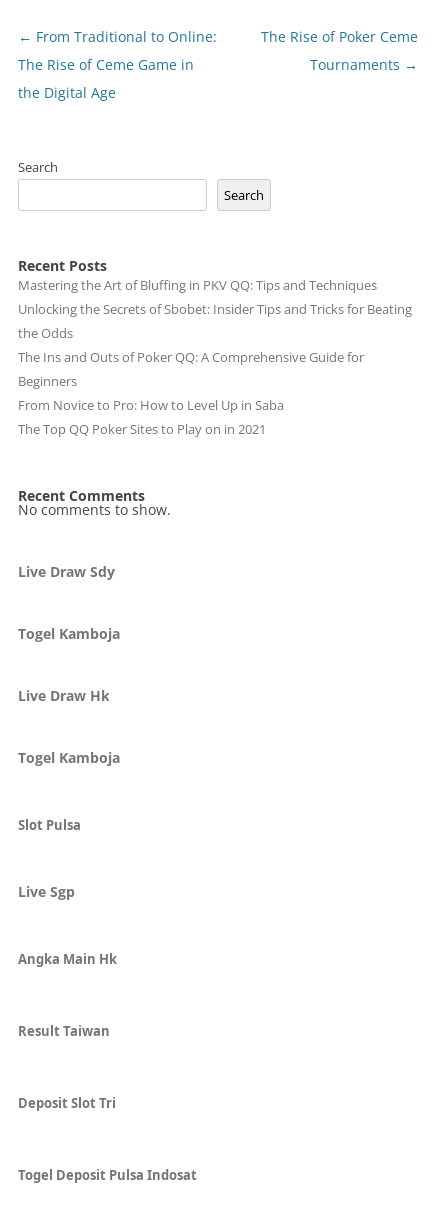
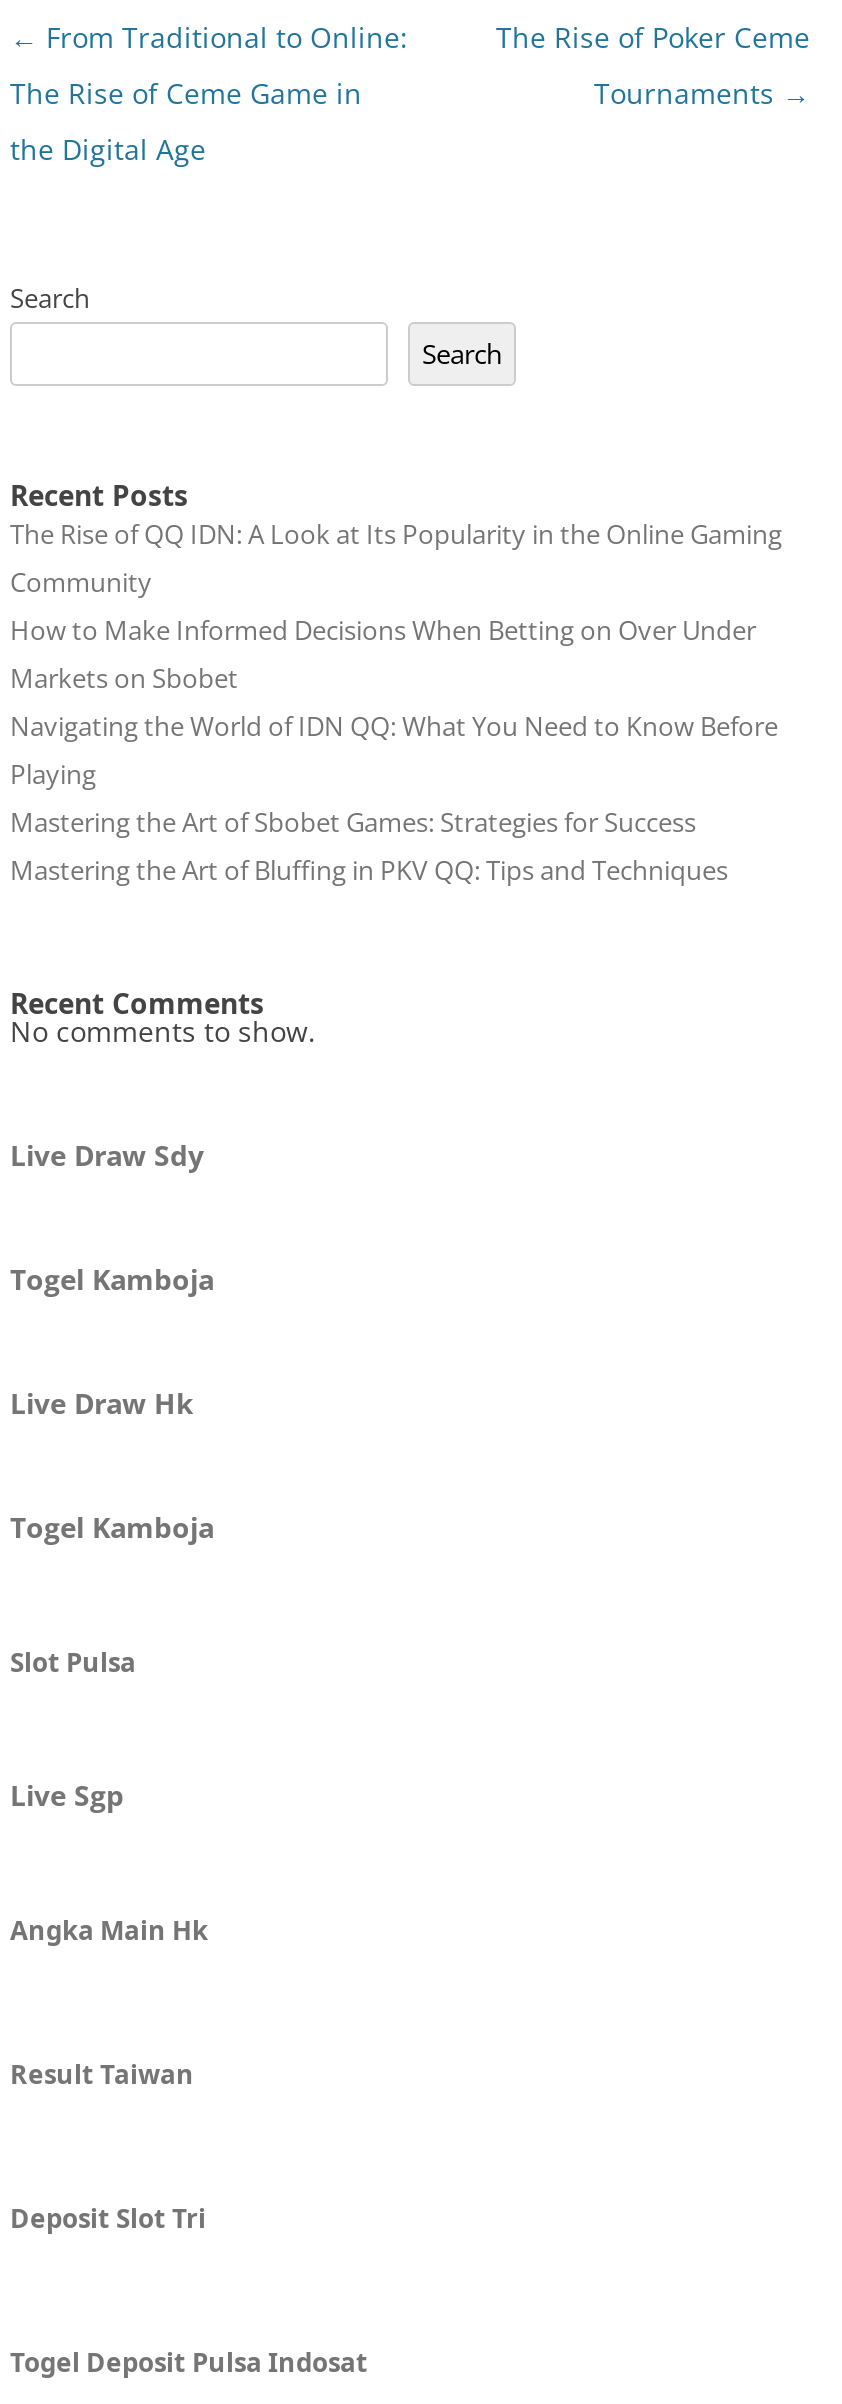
+ The Rise of QQ IDN: A Look at Its Popularity in the Online Gaming
+ Community
+ How to Make Informed Decisions When Betting on Over Under
+ Markets on Sbobet
+ Navigating the World of IDN QQ: What You Need to Know Before
+ Playing
+ Mastering the Art of Sbobet Games: Strategies for Success

moved down: Mastering the Art of Bluffing in PKV QQ: Tips and Techniques

- Unlocking the Secrets of Sbobet: Insider Tips and Tricks for Beating
- the Odds
- The Ins and Outs of Poker QQ: A Comprehensive Guide for
- Beginners
- From Novice to Pro: How to Level Up in Saba
- The Top QQ Poker Sites to Play on in 2021
